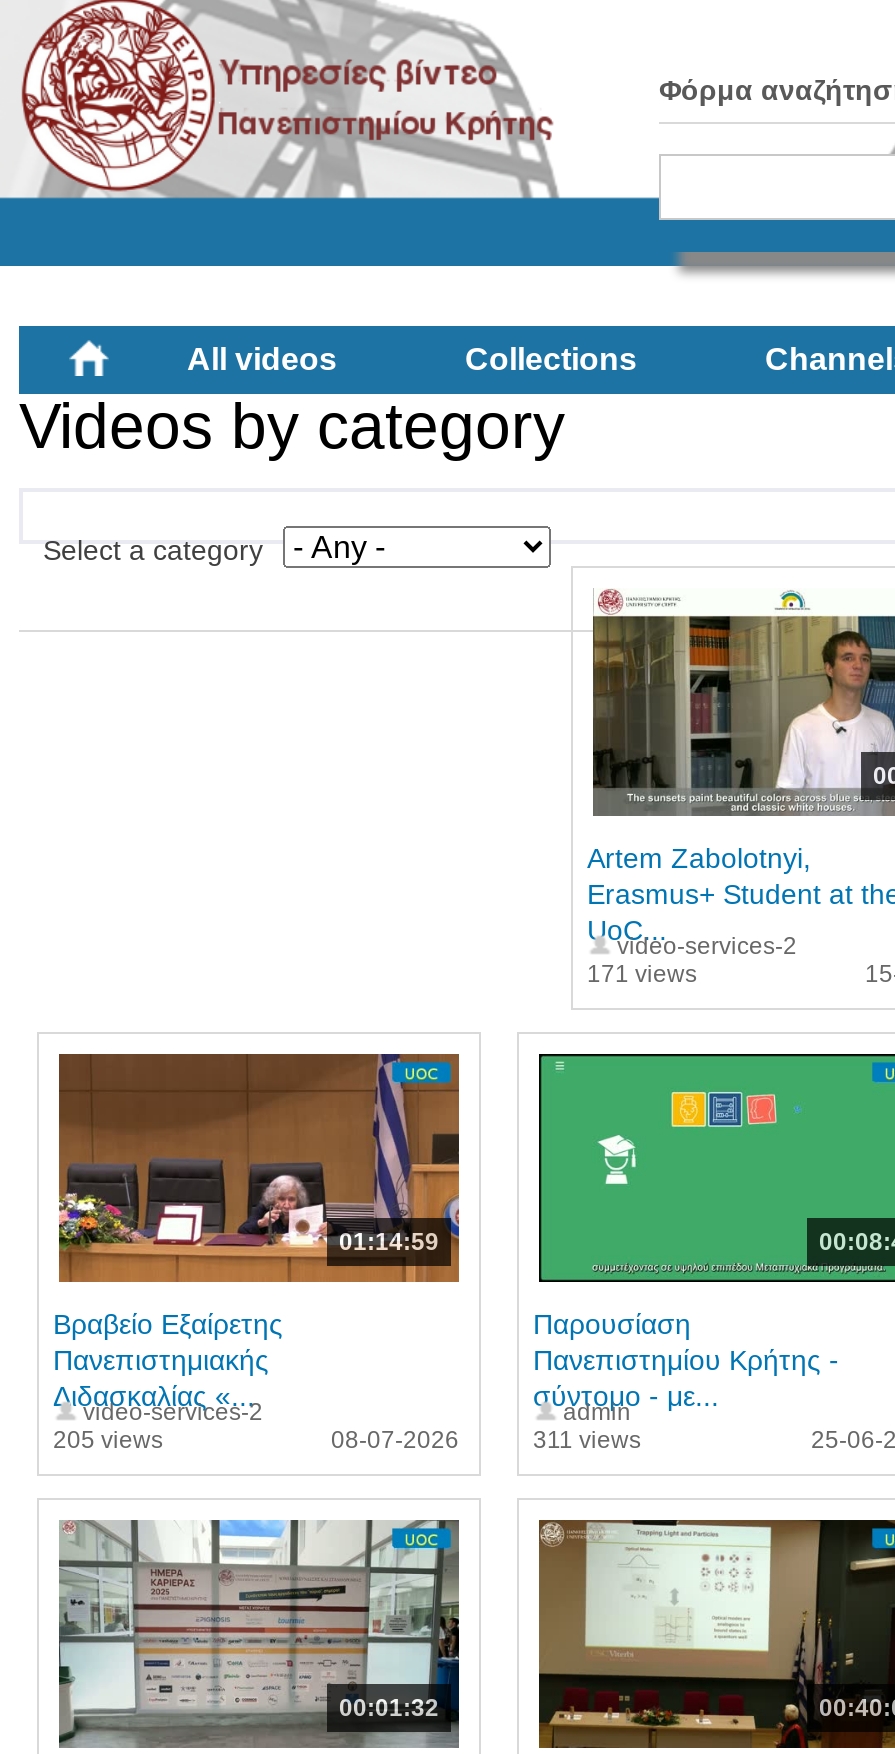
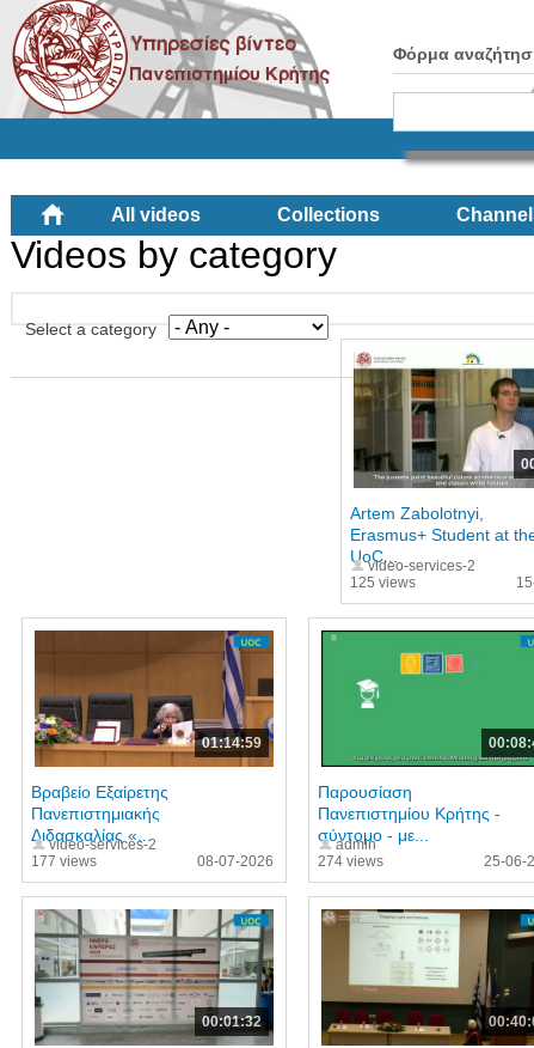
- 171 views
+ 125 views

- 205 views
+ 177 views

- 311 views
+ 274 views
